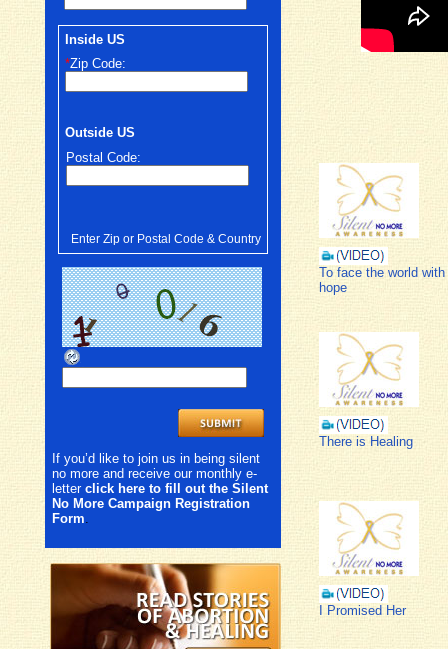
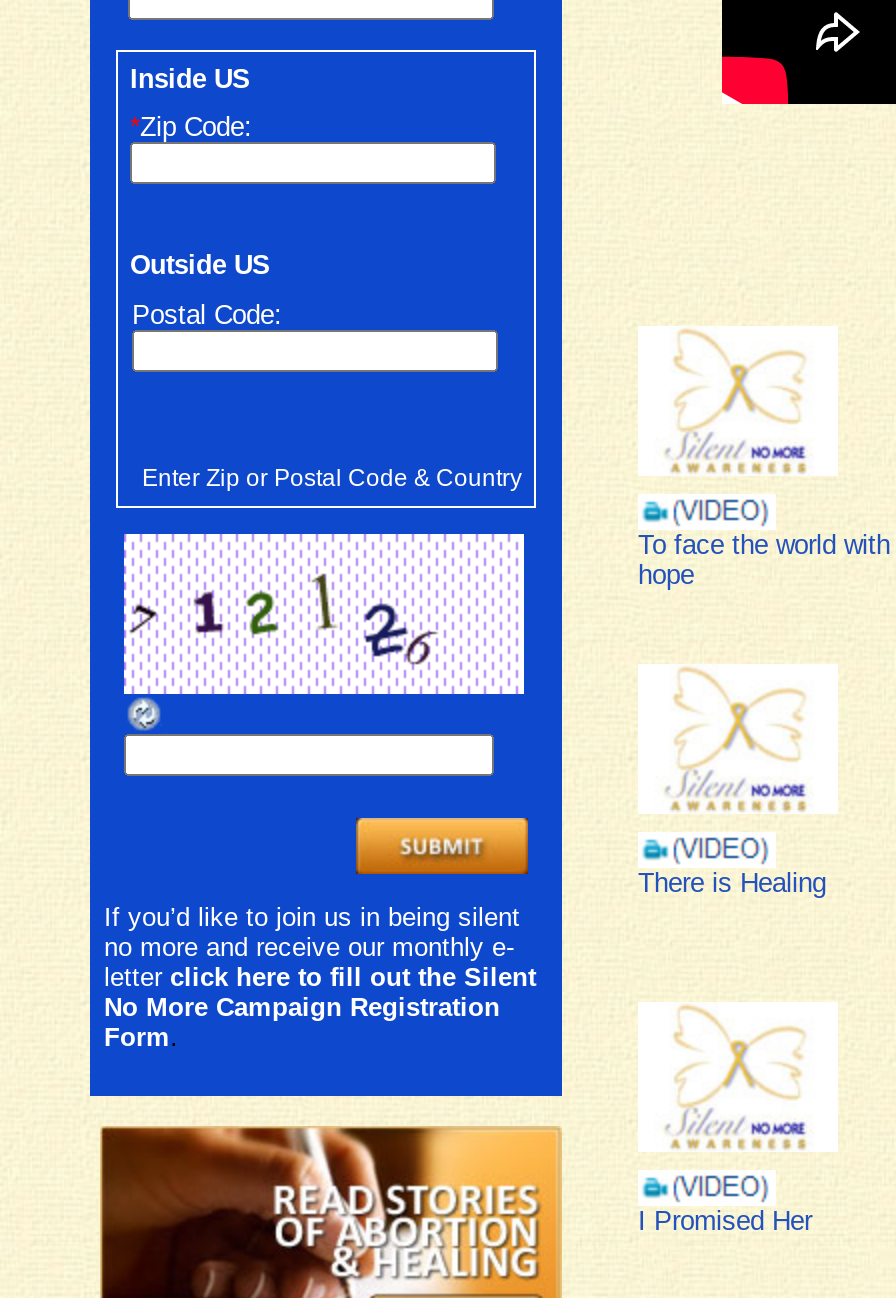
- [image]
+ [image]
